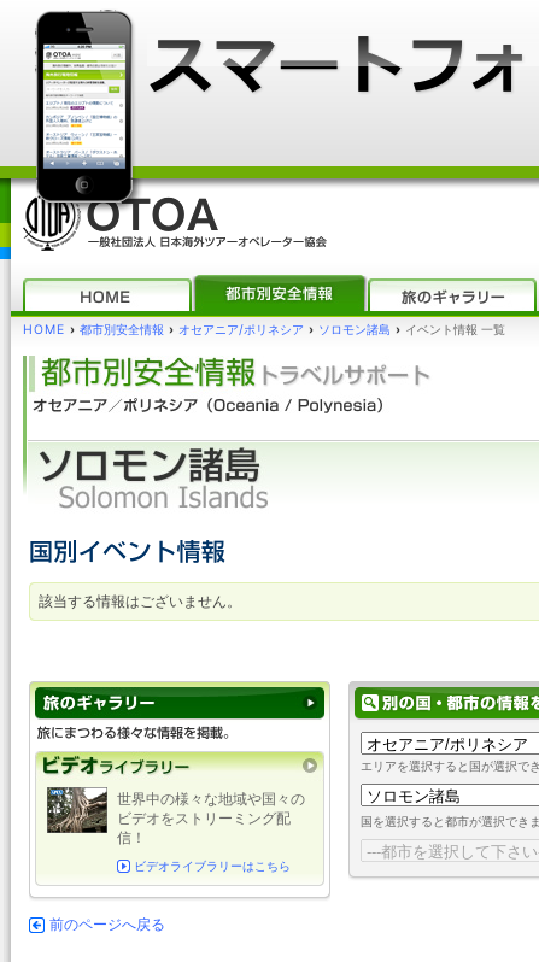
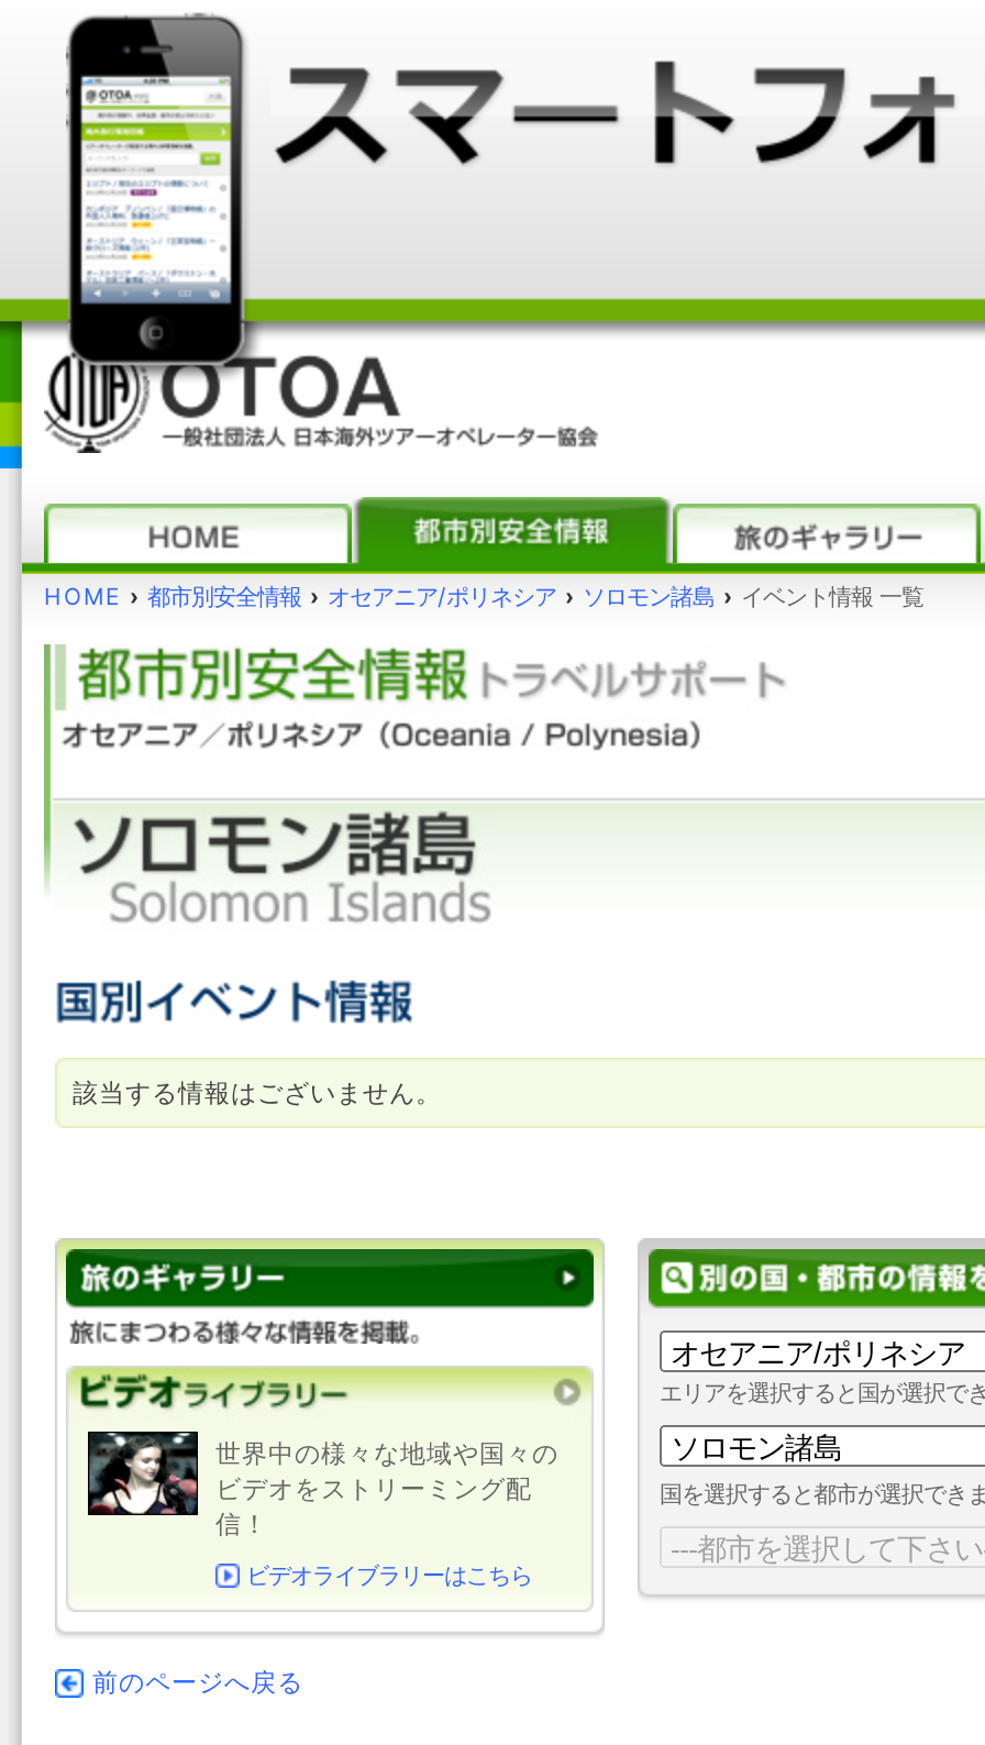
- [image]
+ [image]
